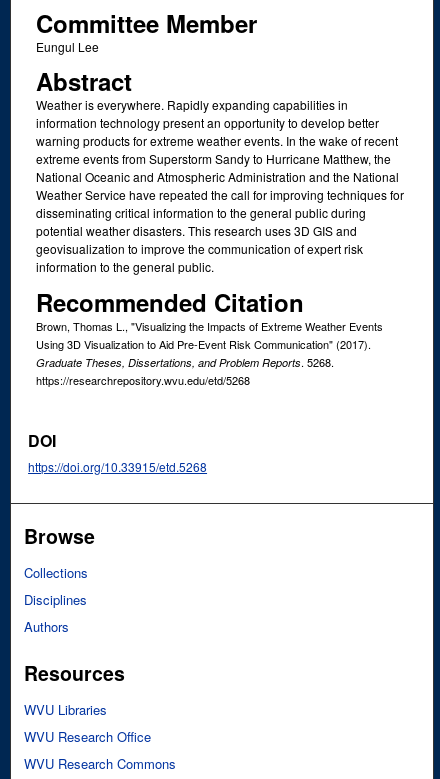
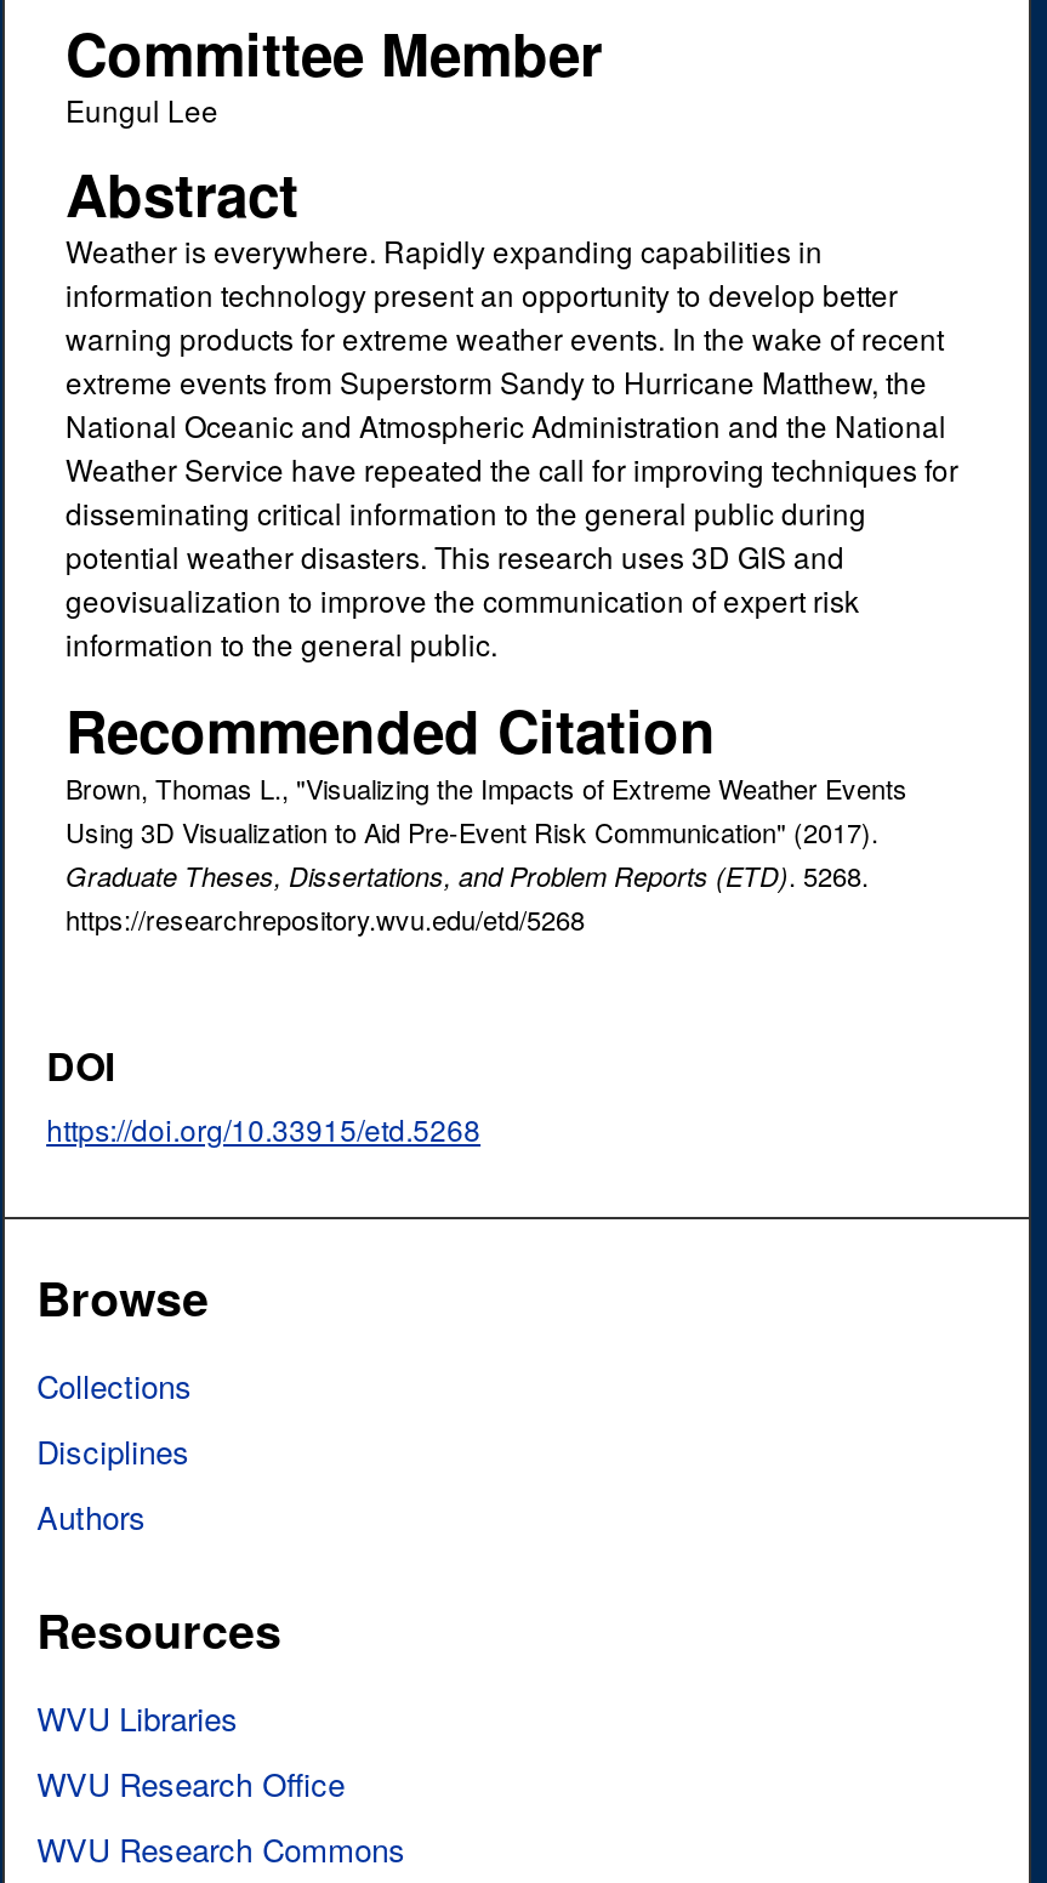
- Graduate Theses, Dissertations, and Problem Reports. 5268.
+ Graduate Theses, Dissertations, and Problem Reports (ETD). 5268.
